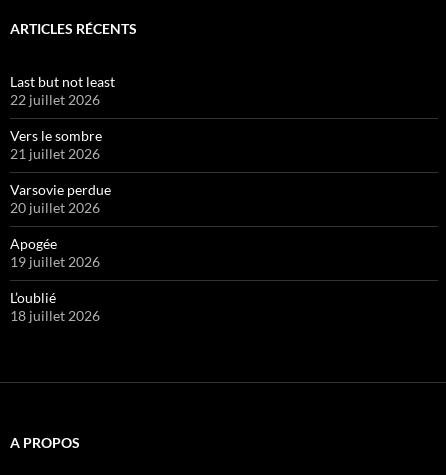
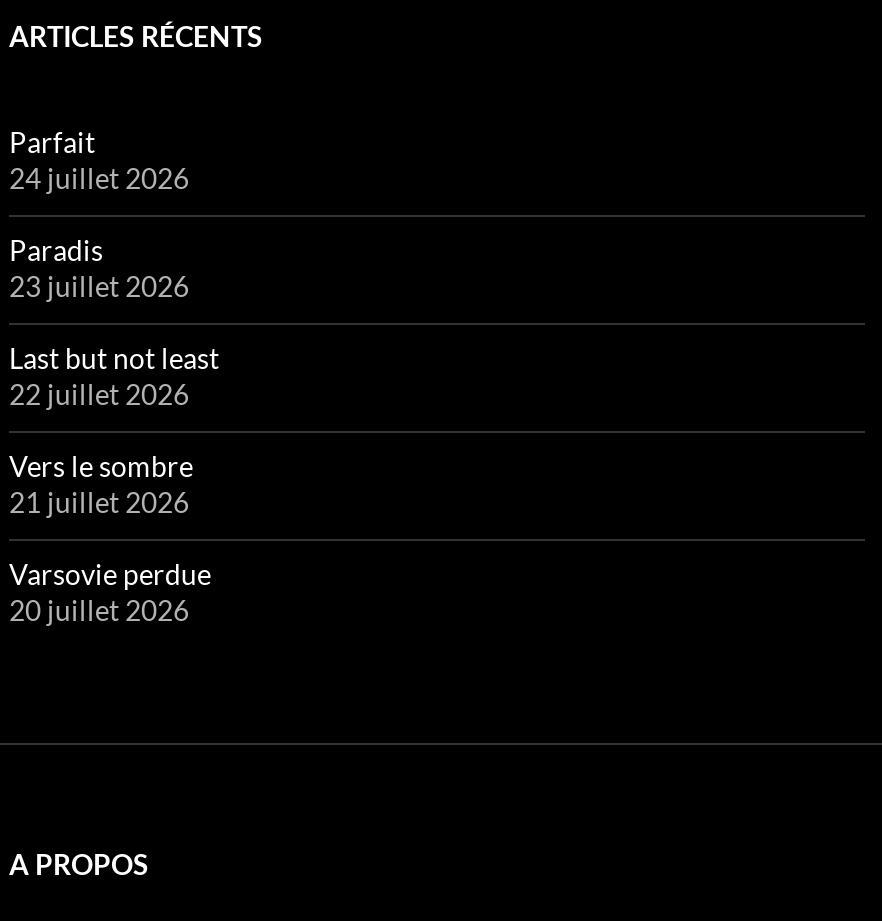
+ Parfait
+ 24 juillet 2026
+ Paradis
+ 23 juillet 2026

moved down: Last but not least | 22 juillet 2026 | Vers le sombre | 21 juillet 2026 | Varsovie perdue | 20 juillet 2026

- Apogée
- 19 juillet 2026
- L’oublié
- 18 juillet 2026
